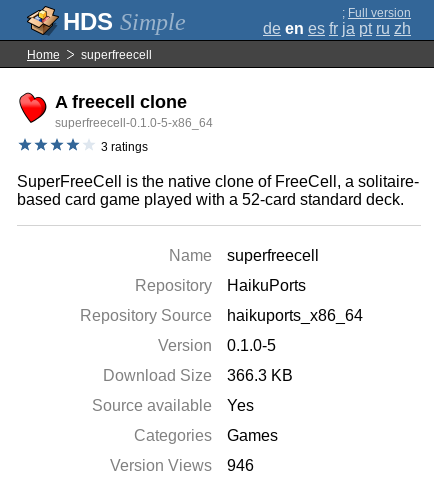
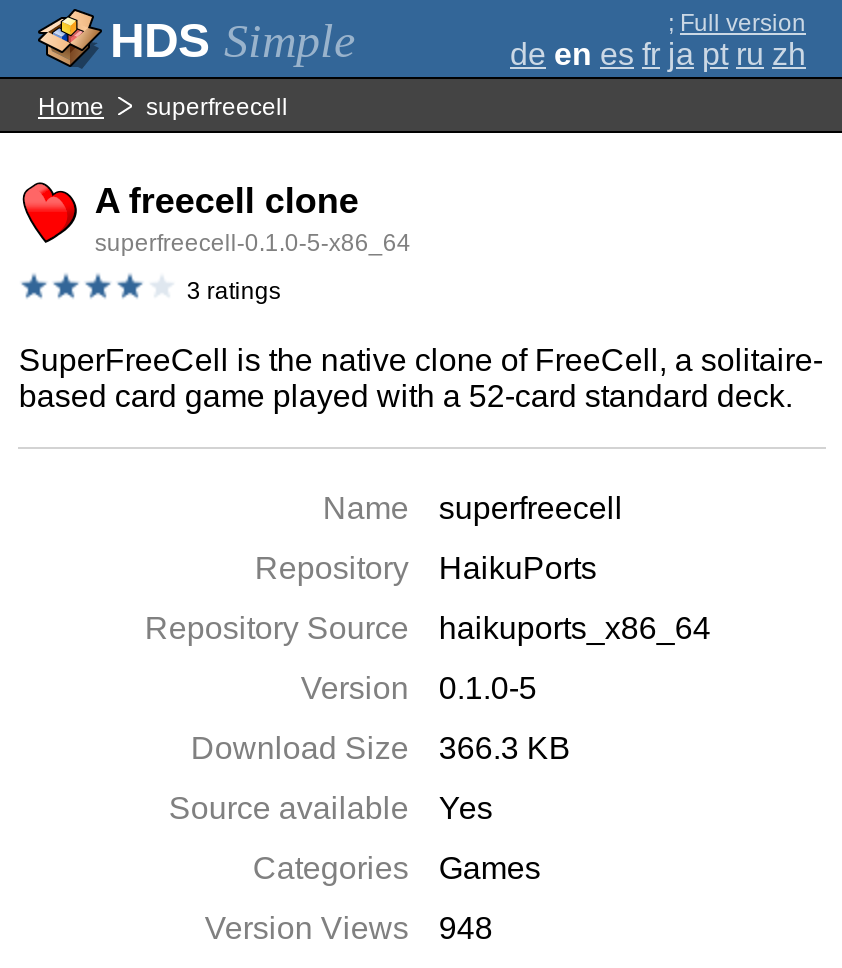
- Version Views 946
+ Version Views 948
